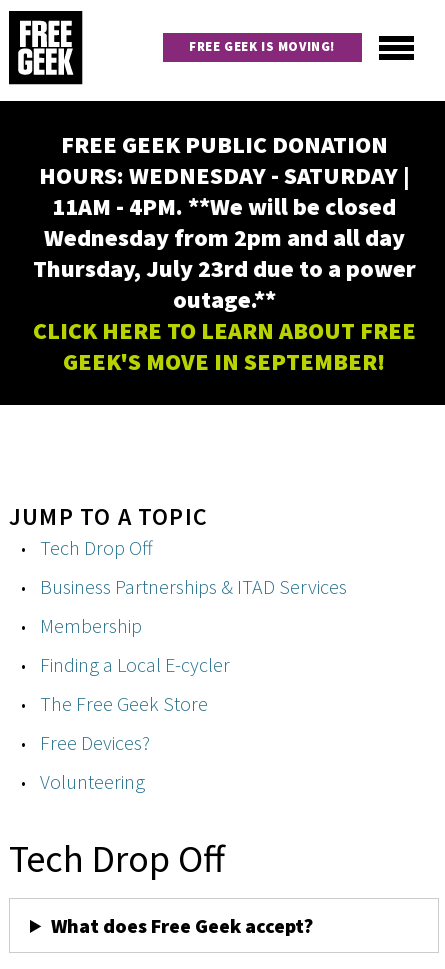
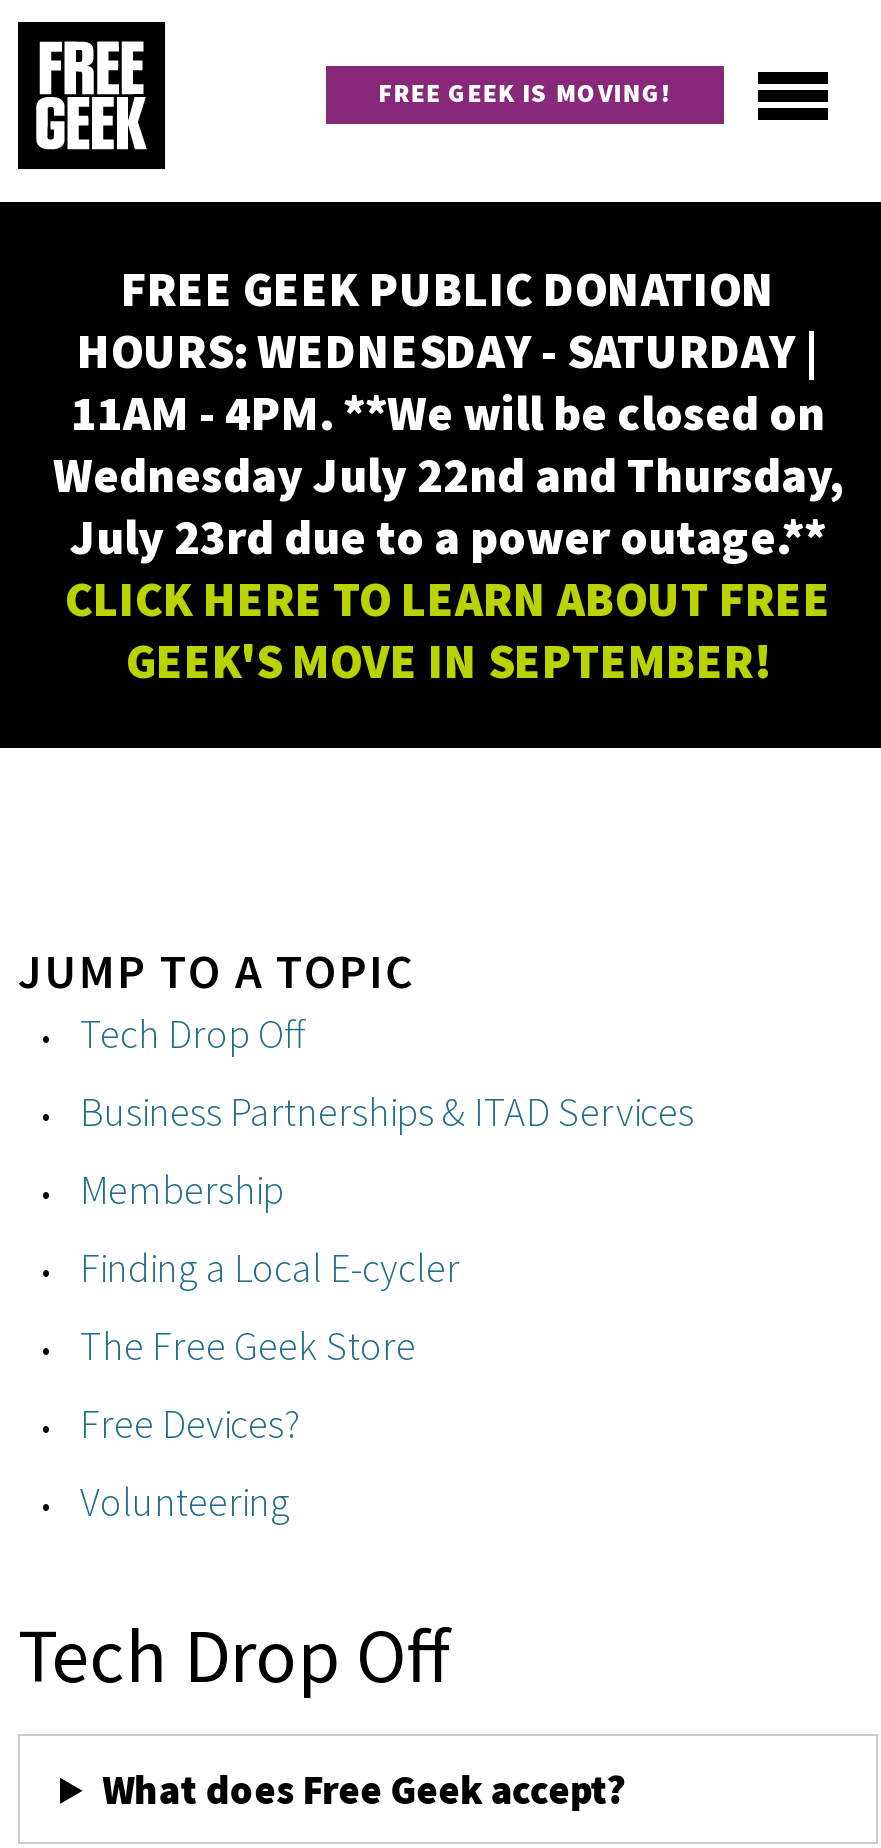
- 11AM - 4PM. **We will be closed
- Wednesday from 2pm and all day
- Thursday, July 23rd due to a power
- outage.**
+ 11AM - 4PM. **We will be closed on
+ Wednesday July 22nd and Thursday,
+ July 23rd due to a power outage.**
